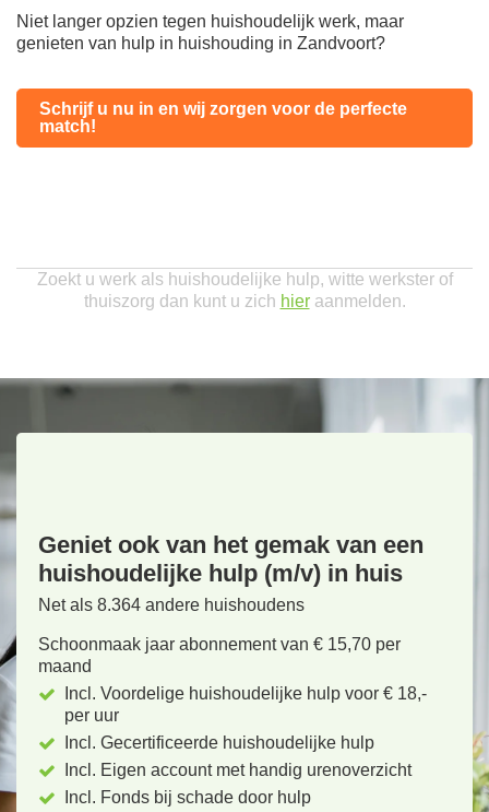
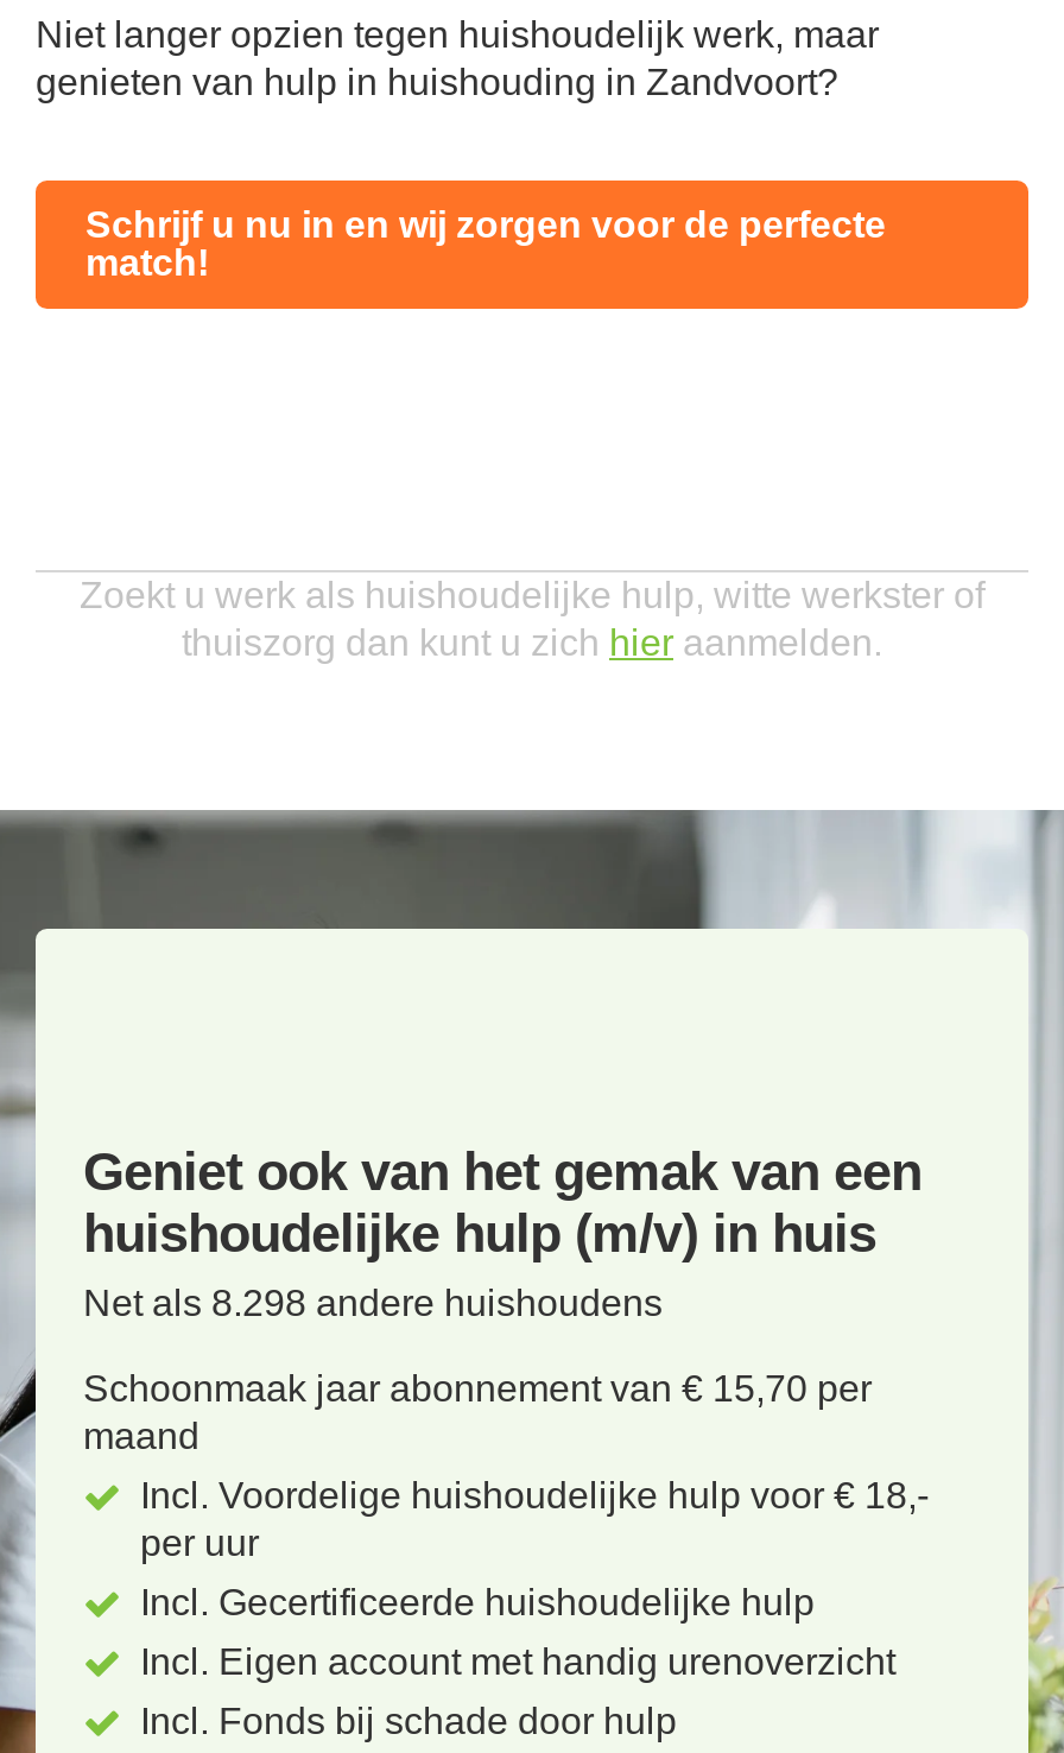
- Net als 8.364 andere huishoudens
+ Net als 8.298 andere huishoudens
